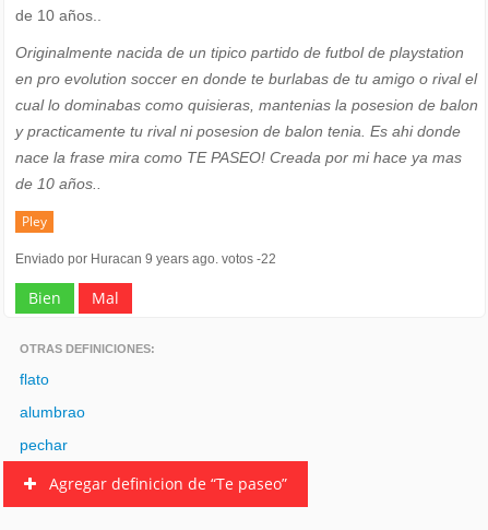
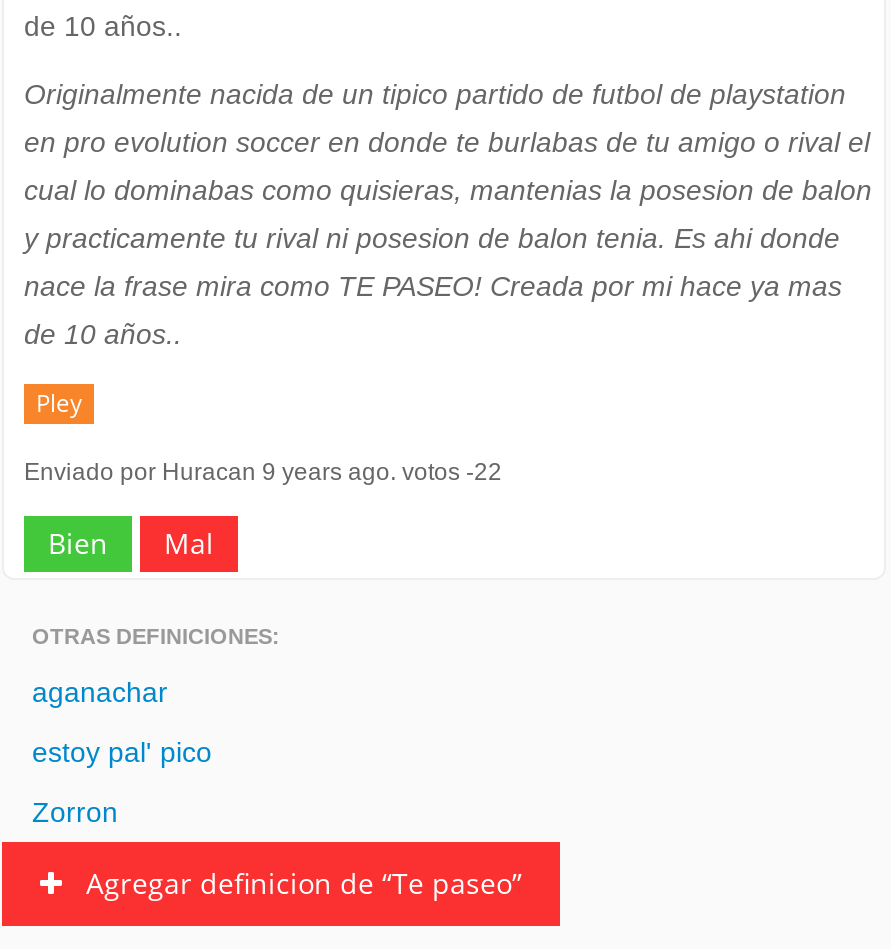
- flato
+ aganachar

- alumbrao
+ estoy pal' pico

- pechar
+ Zorron
